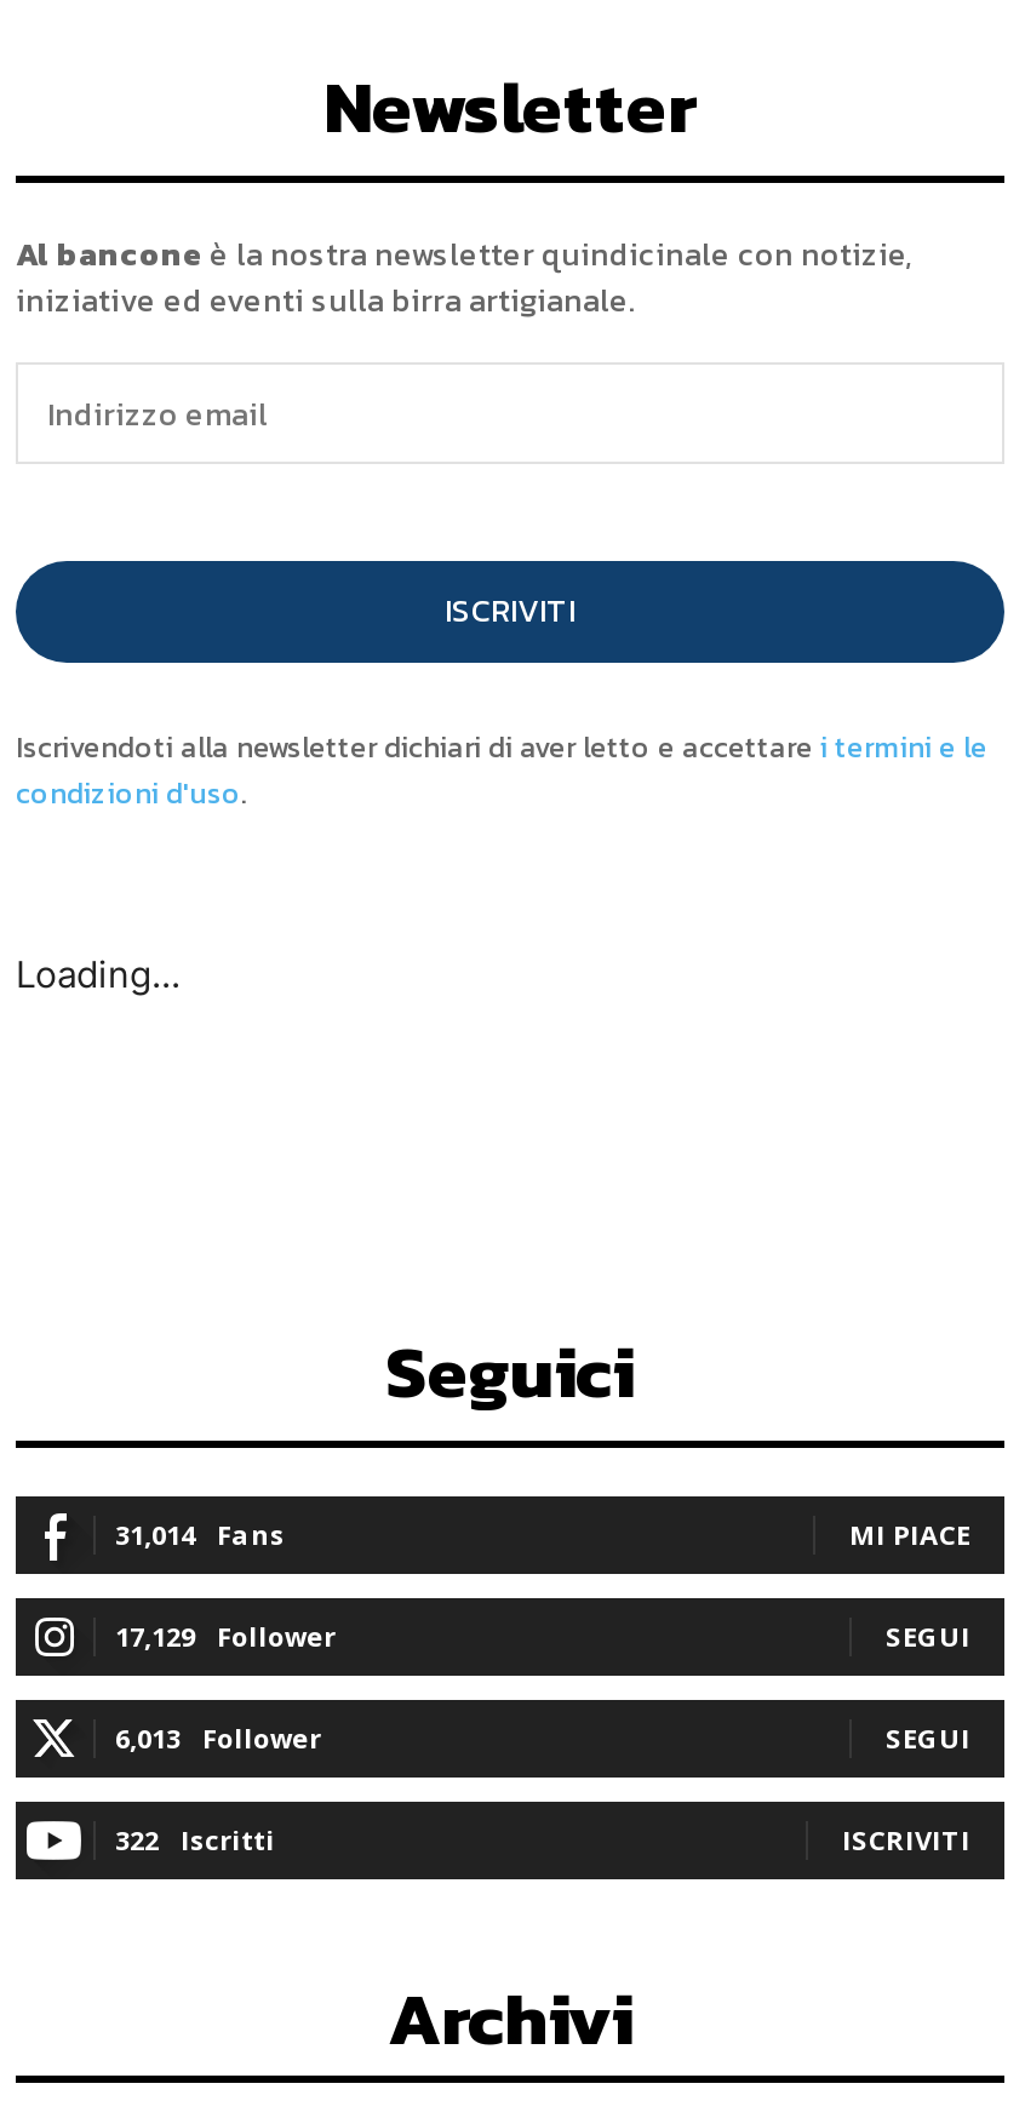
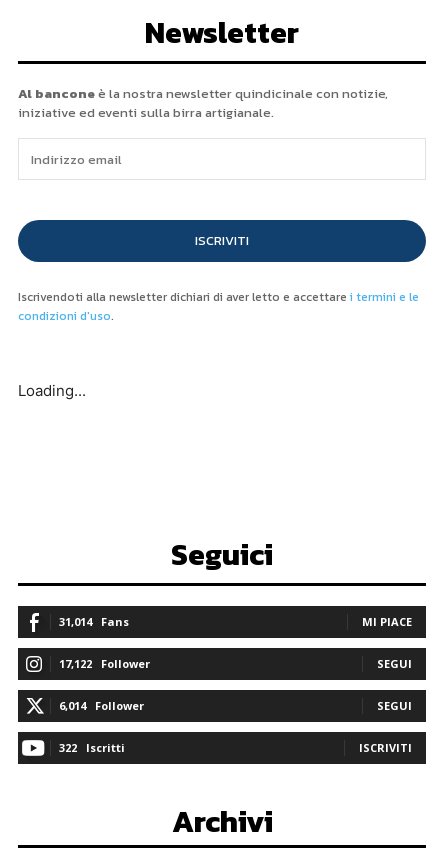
- 17,129 Follower
+ 17,122 Follower

- 6,013 Follower
+ 6,014 Follower
